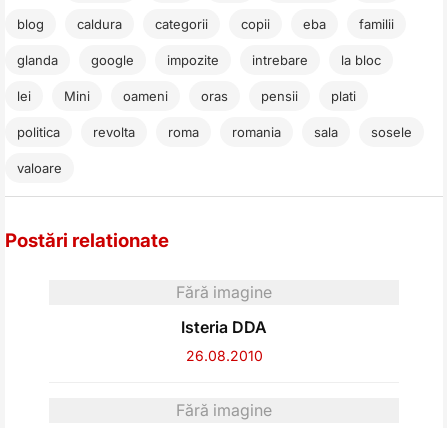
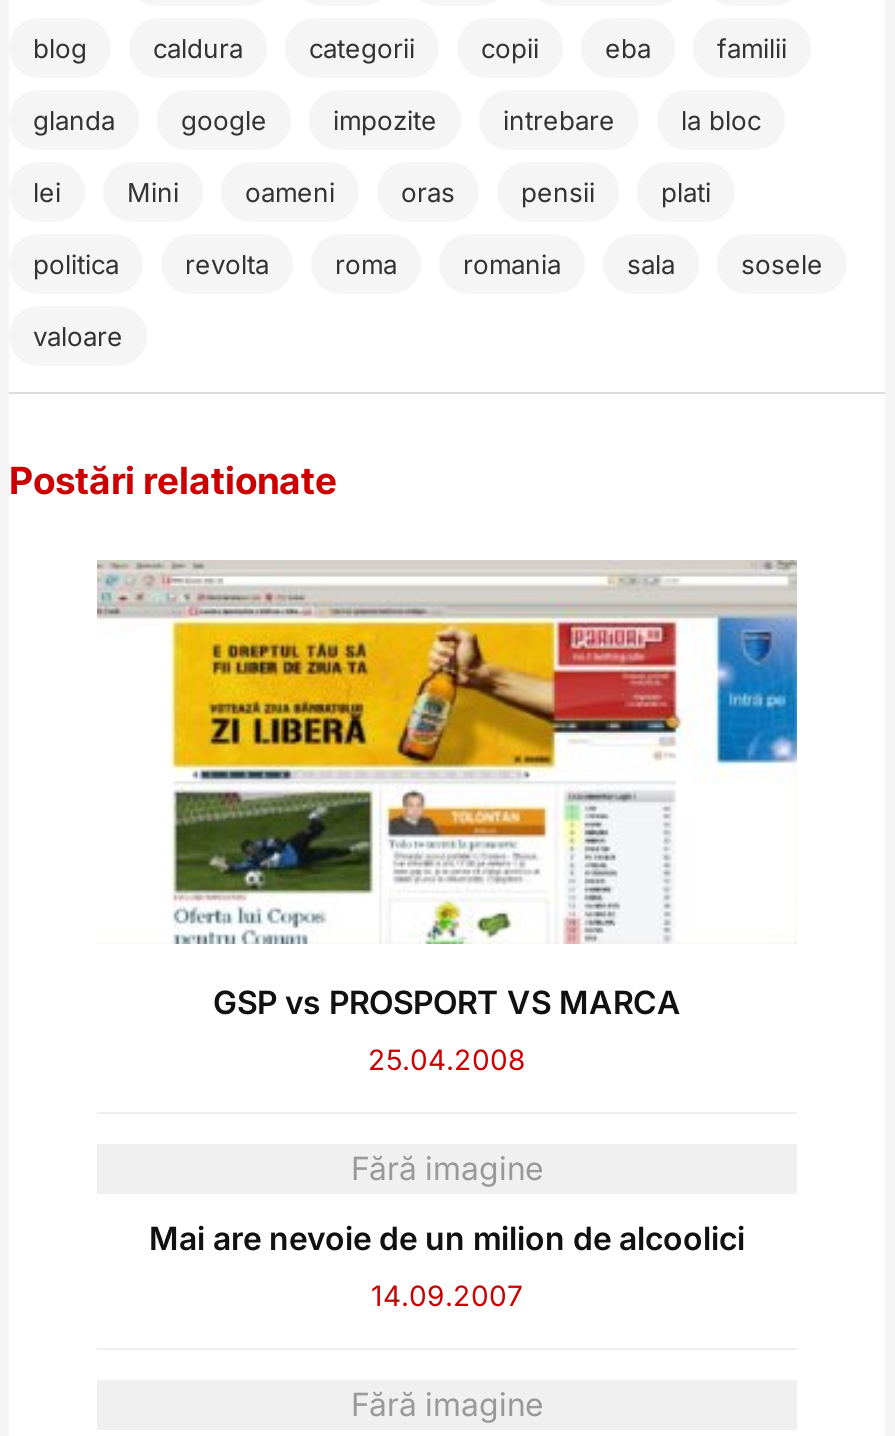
+ [image]
+ GSP vs PROSPORT VS MARCA
+ 25.04.2008

- Isteria DDA
+ Mai are nevoie de un milion de alcoolici

- 26.08.2010
+ 14.09.2007
